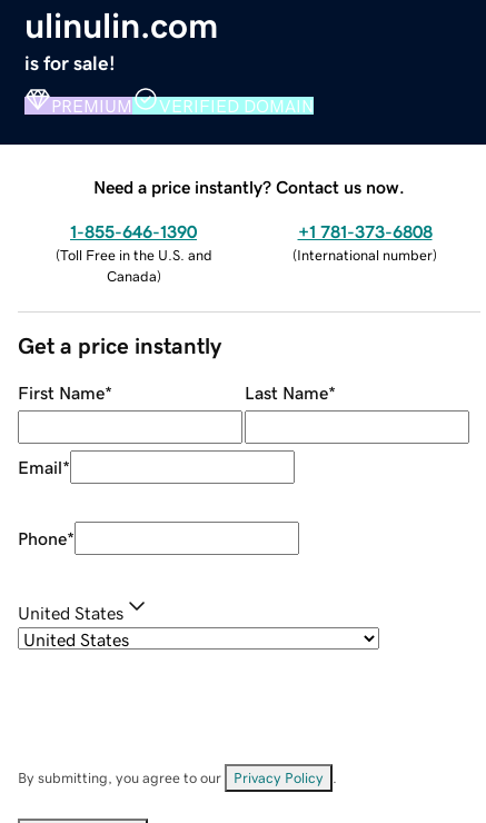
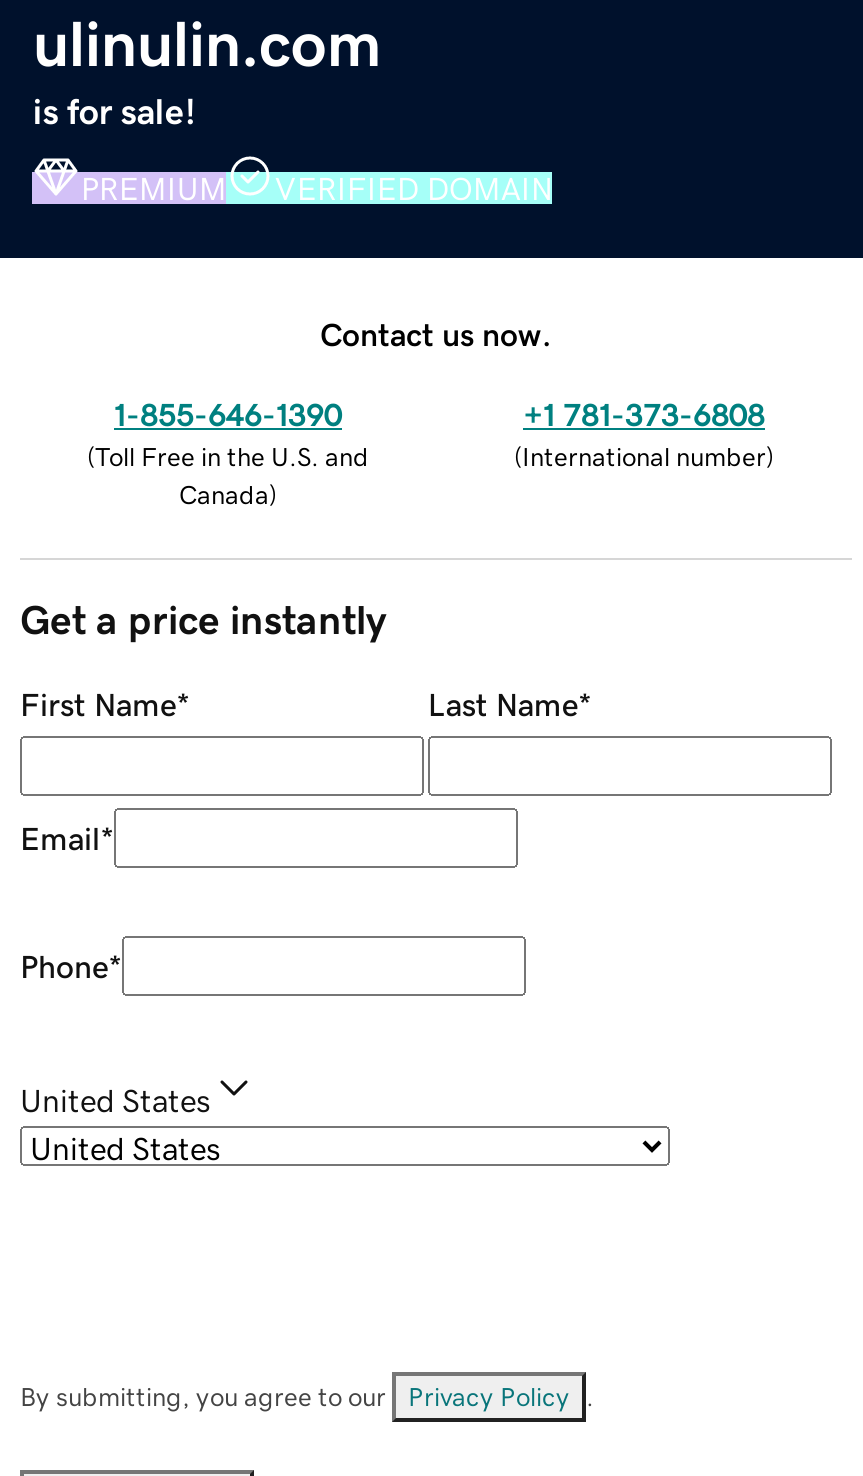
- Need a price instantly? Contact us now.
+ Contact us now.
